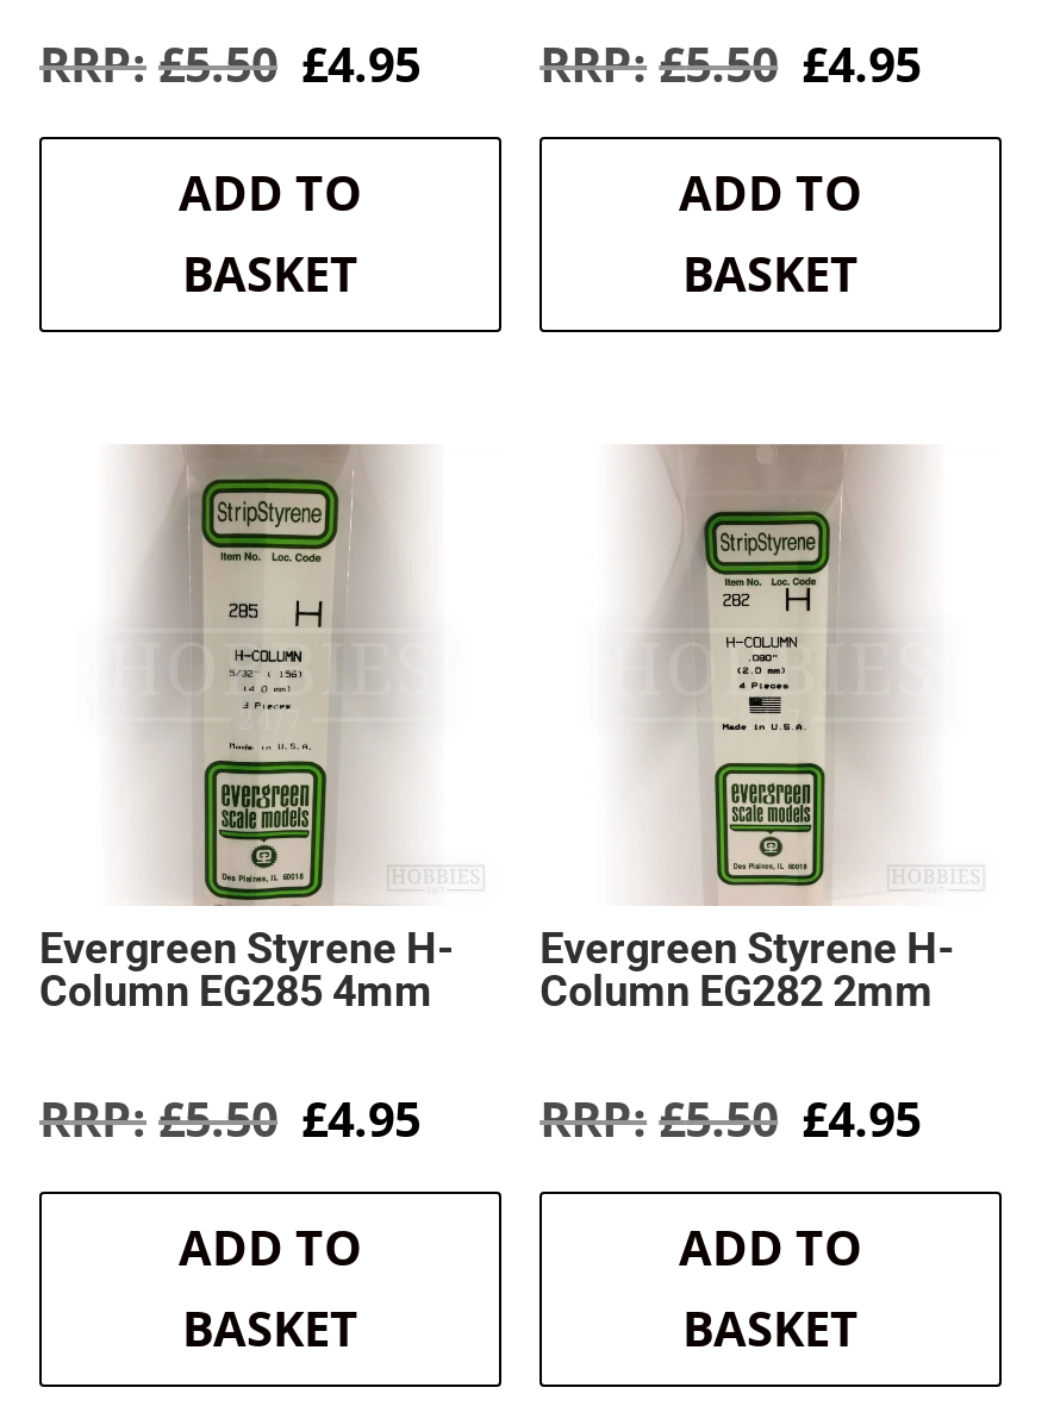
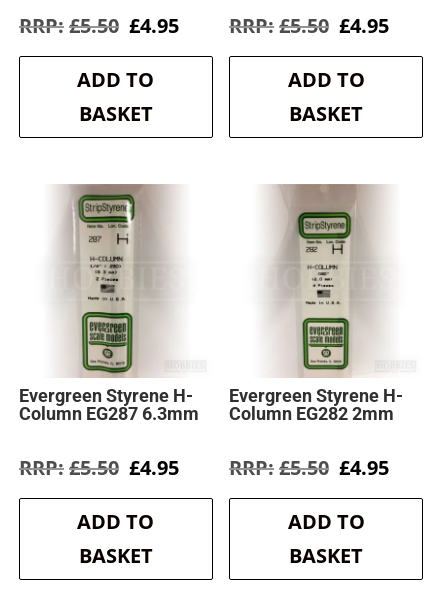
- [image]
+ [image]

- [image]
- Column EG285 4mm
+ [image]
+ Column EG287 6.3mm
